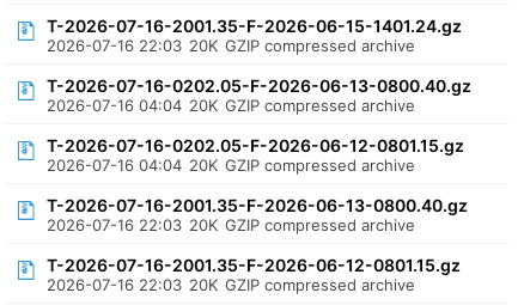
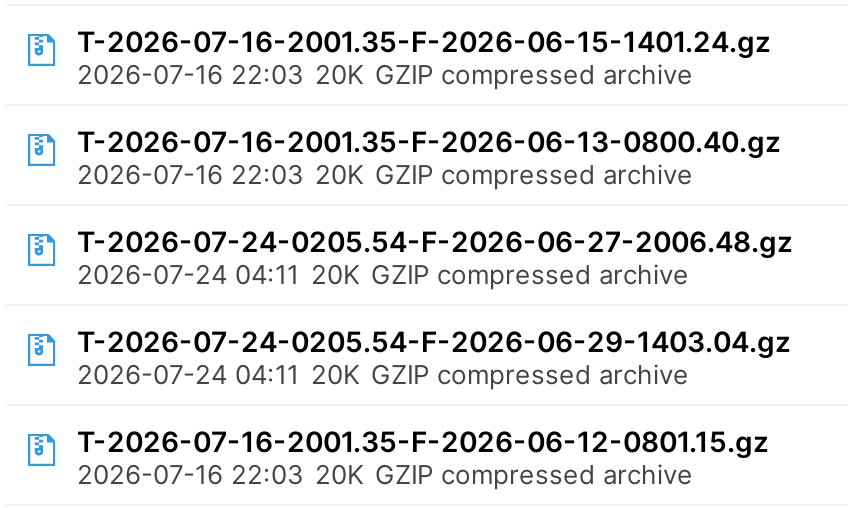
- T-2026-07-16-0202.05-F-2026-06-13-0800.40.gz
- 2026-07-16 04:04 20K GZIP compressed archive
- T-2026-07-16-0202.05-F-2026-06-12-0801.15.gz
- 2026-07-16 04:04 20K GZIP compressed archive

moved up: T-2026-07-16-2001.35-F-2026-06-13-0800.40.gz | 2026-07-16 22:03 20K GZIP compressed archive

+ T-2026-07-24-0205.54-F-2026-06-27-2006.48.gz
+ 2026-07-24 04:11 20K GZIP compressed archive
+ T-2026-07-24-0205.54-F-2026-06-29-1403.04.gz
+ 2026-07-24 04:11 20K GZIP compressed archive
